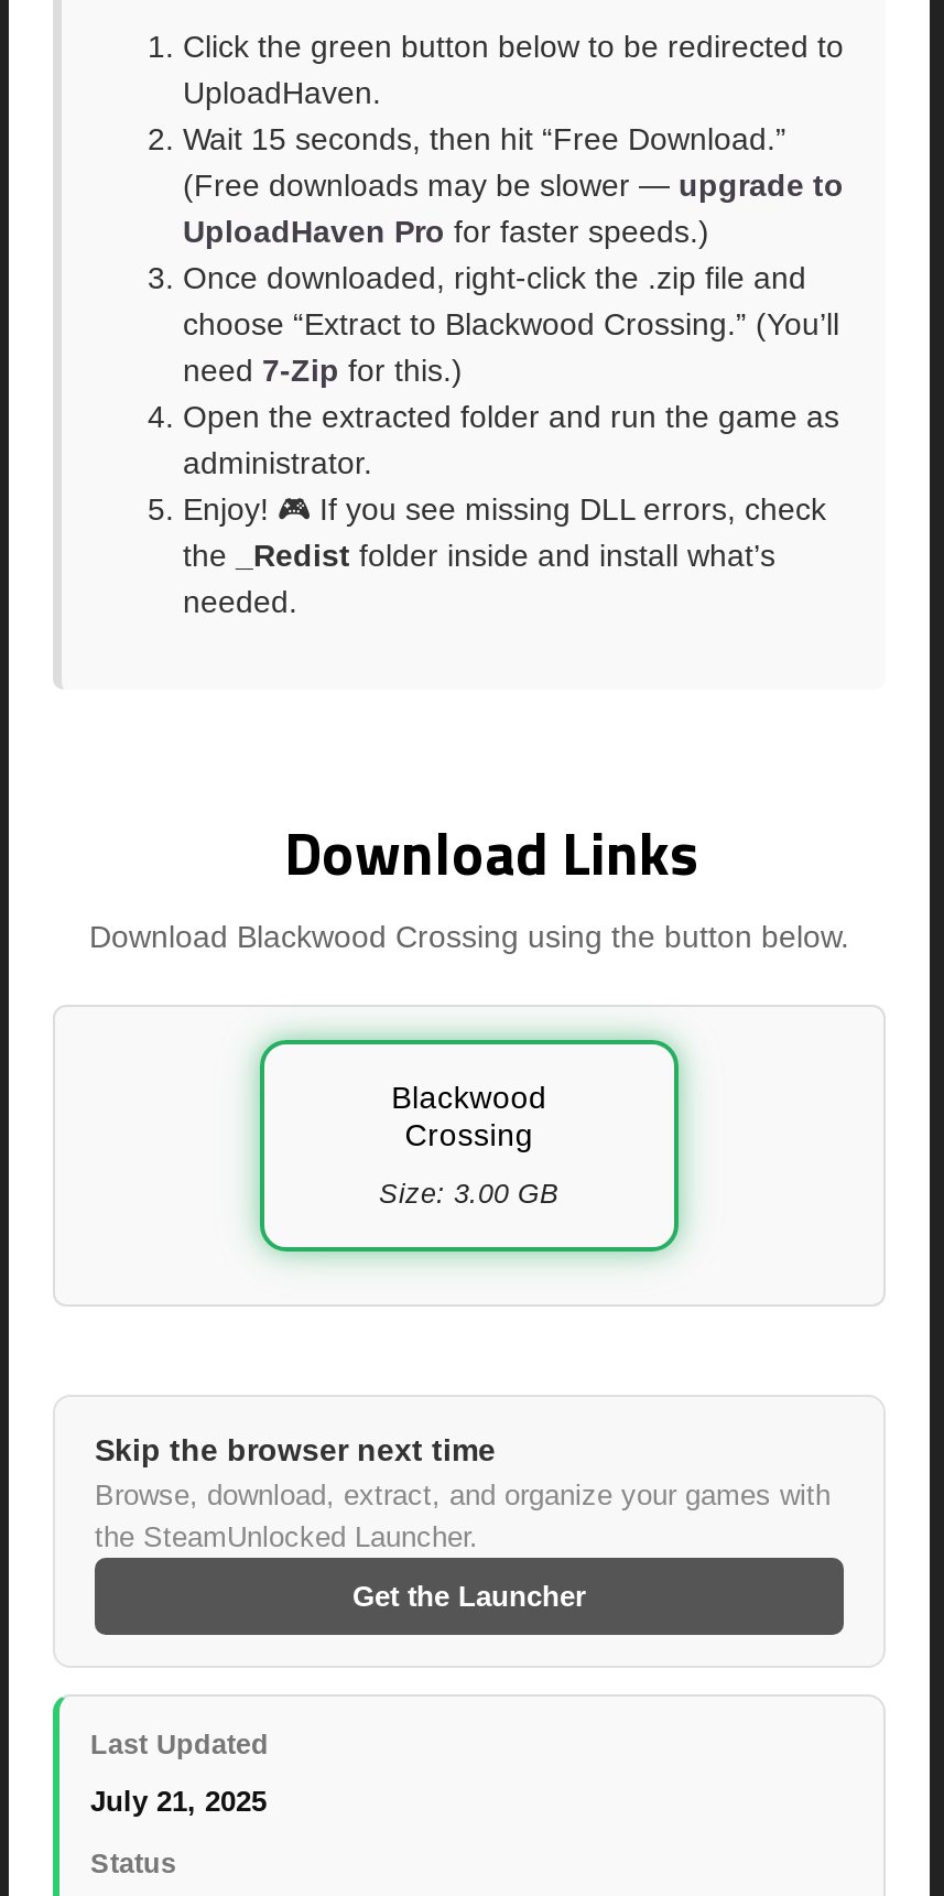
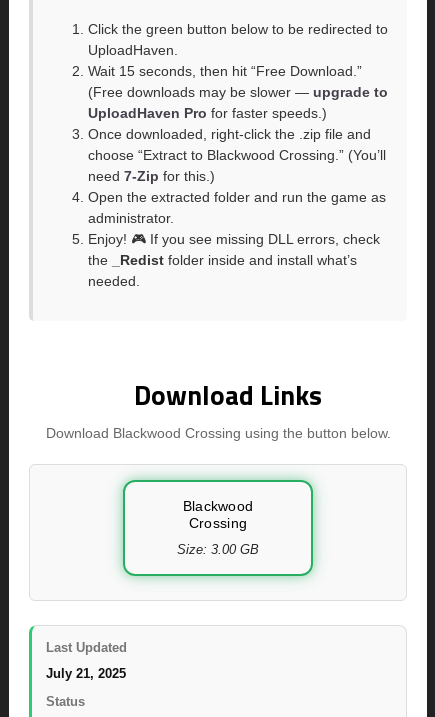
- Skip the browser next time
- Browse, download, extract, and organize your games with
- the SteamUnlocked Launcher.
- Get the Launcher
